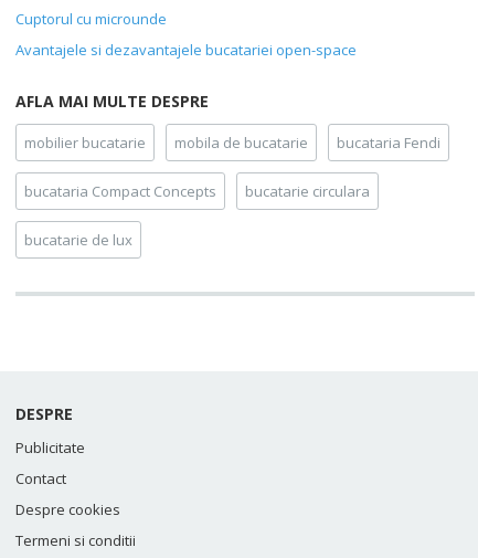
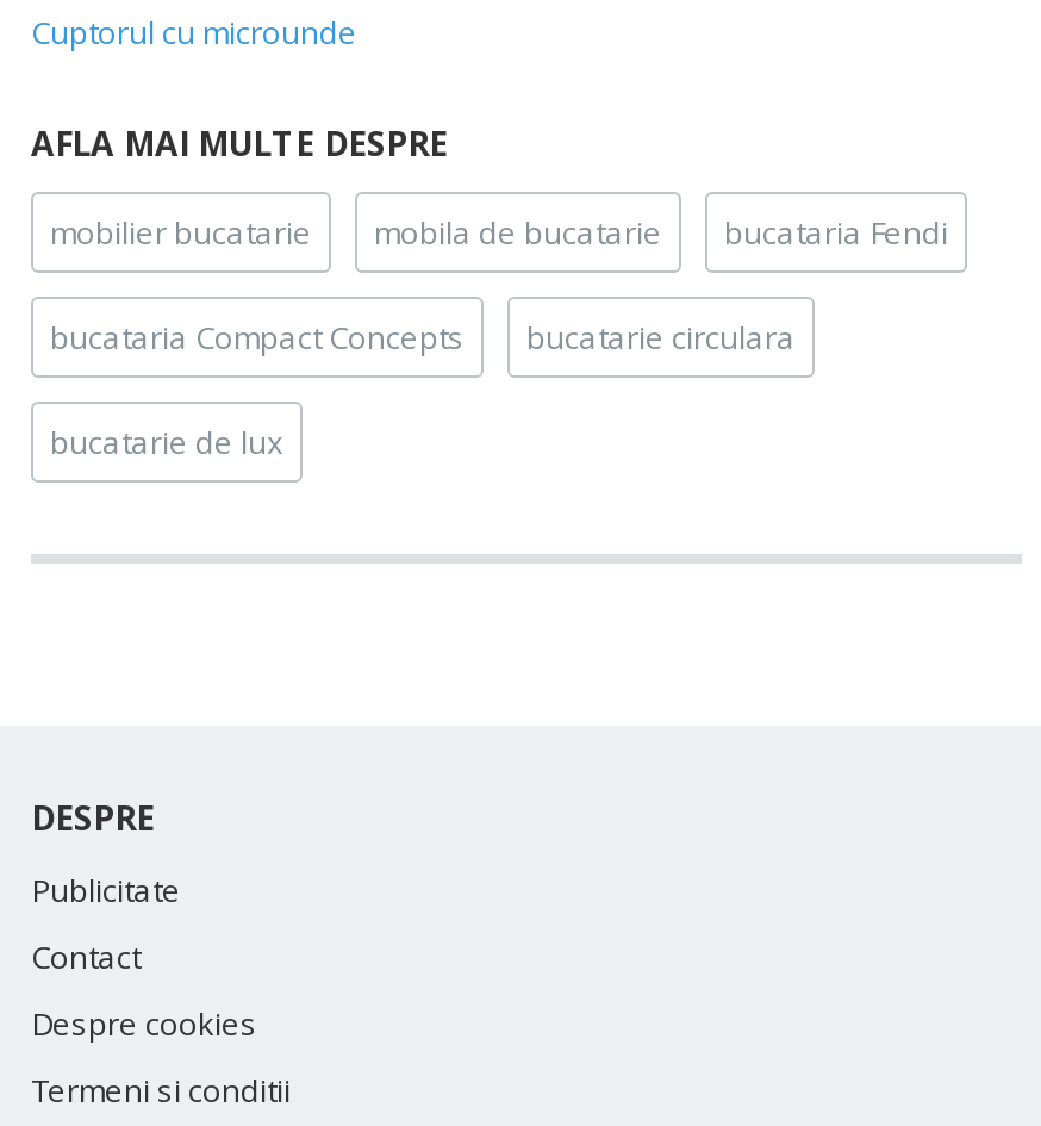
- Avantajele si dezavantajele bucatariei open-space
